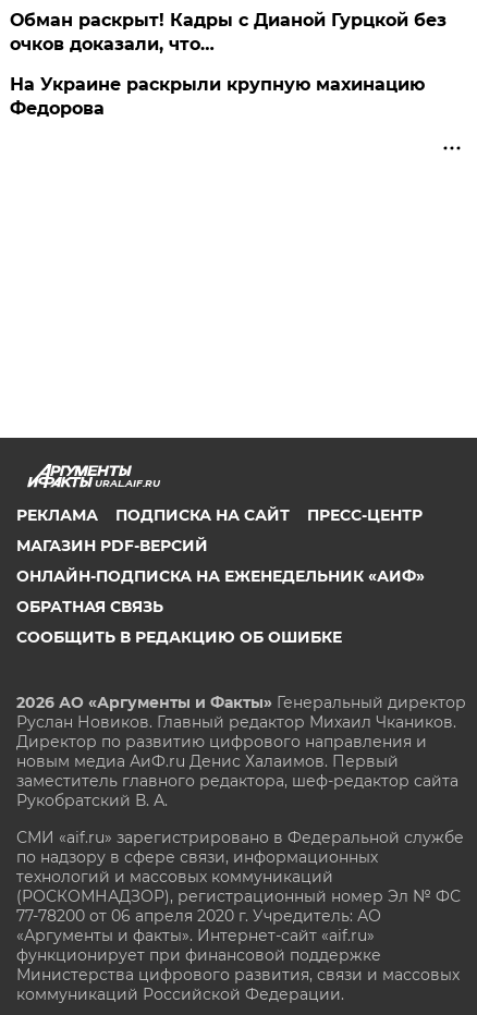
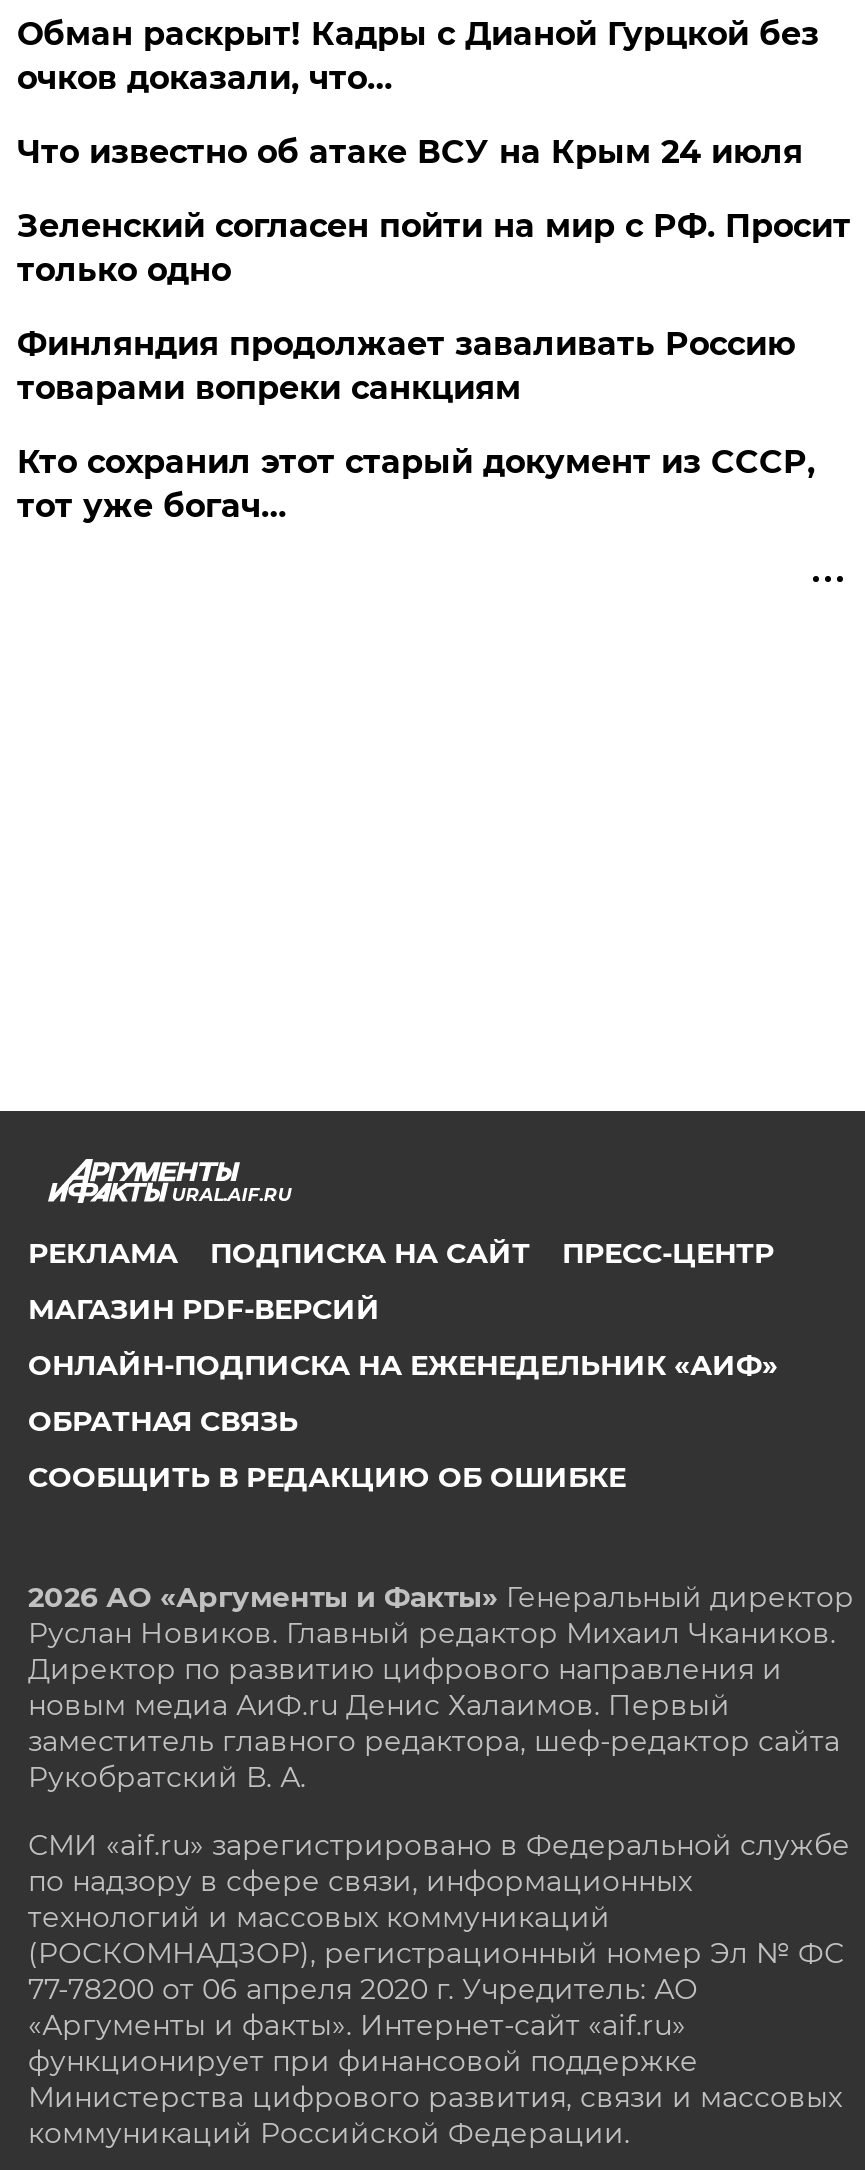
- На Украине раскрыли крупную махинацию
- Федорова
+ Что известно об атаке ВСУ на Крым 24 июля
+ Зеленский согласен пойти на мир с РФ. Просит
+ только одно
+ Финляндия продолжает заваливать Россию
+ товарами вопреки санкциям
+ Кто сохранил этот старый документ из СССР,
+ тот уже богач…
